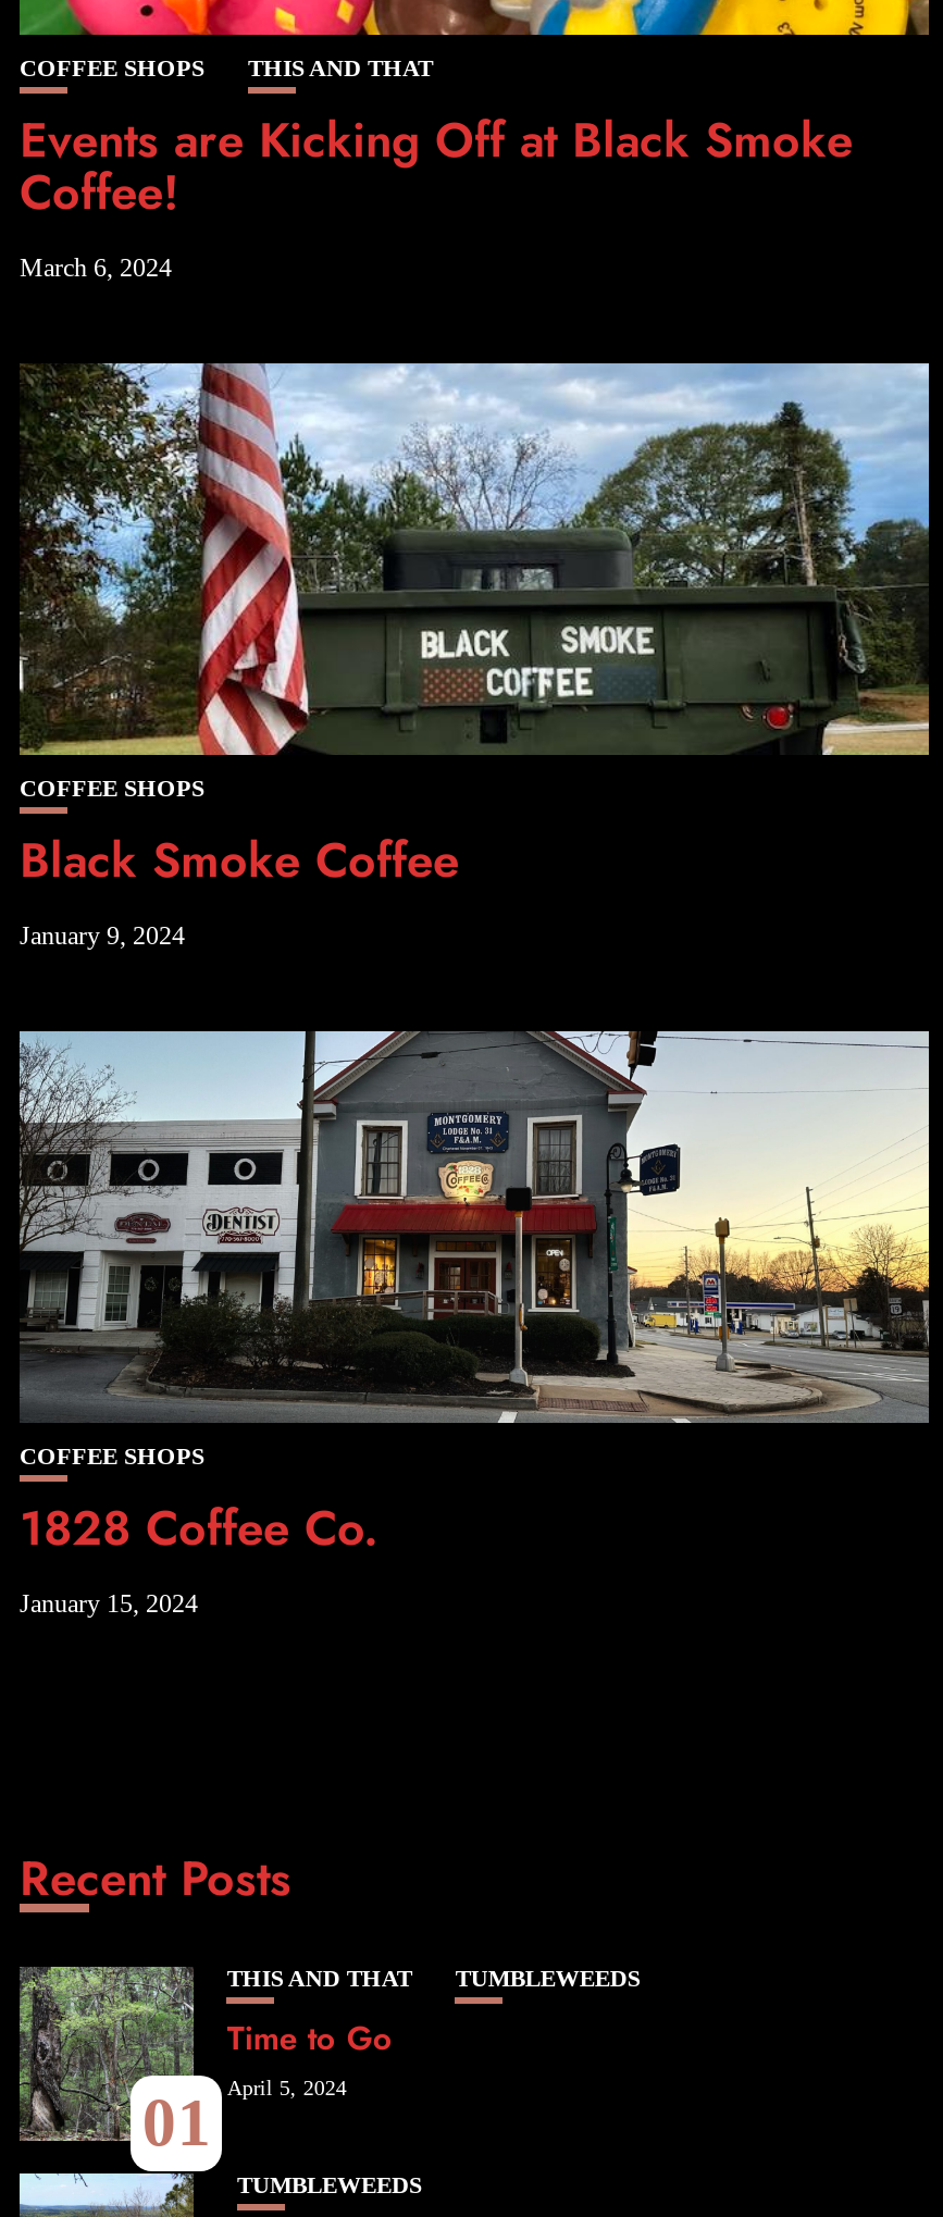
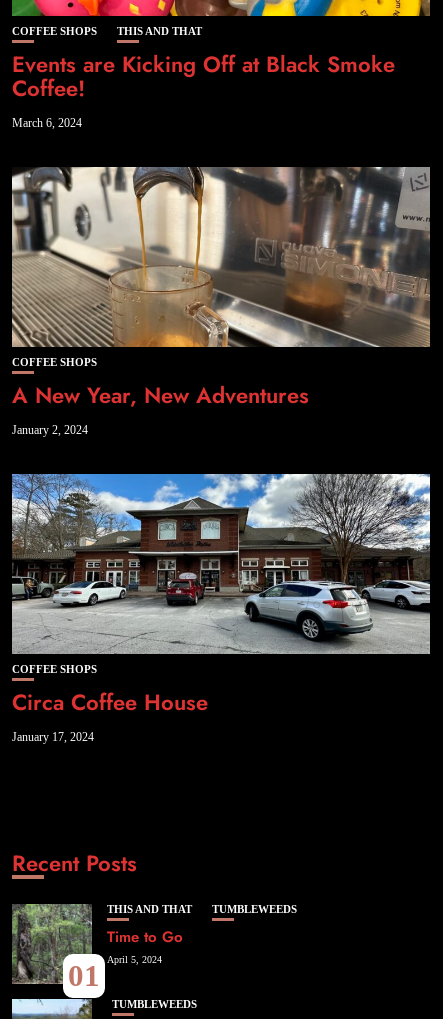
- [image]
- Black Smoke Coffee
- January 9, 2024
+ [image]
+ A New Year, New Adventures
+ January 2, 2024

- [image]
- 1828 Coffee Co.
+ [image]
+ Circa Coffee House

- January 15, 2024
+ January 17, 2024
